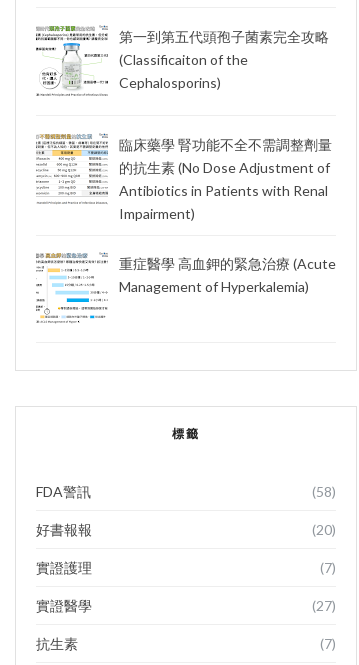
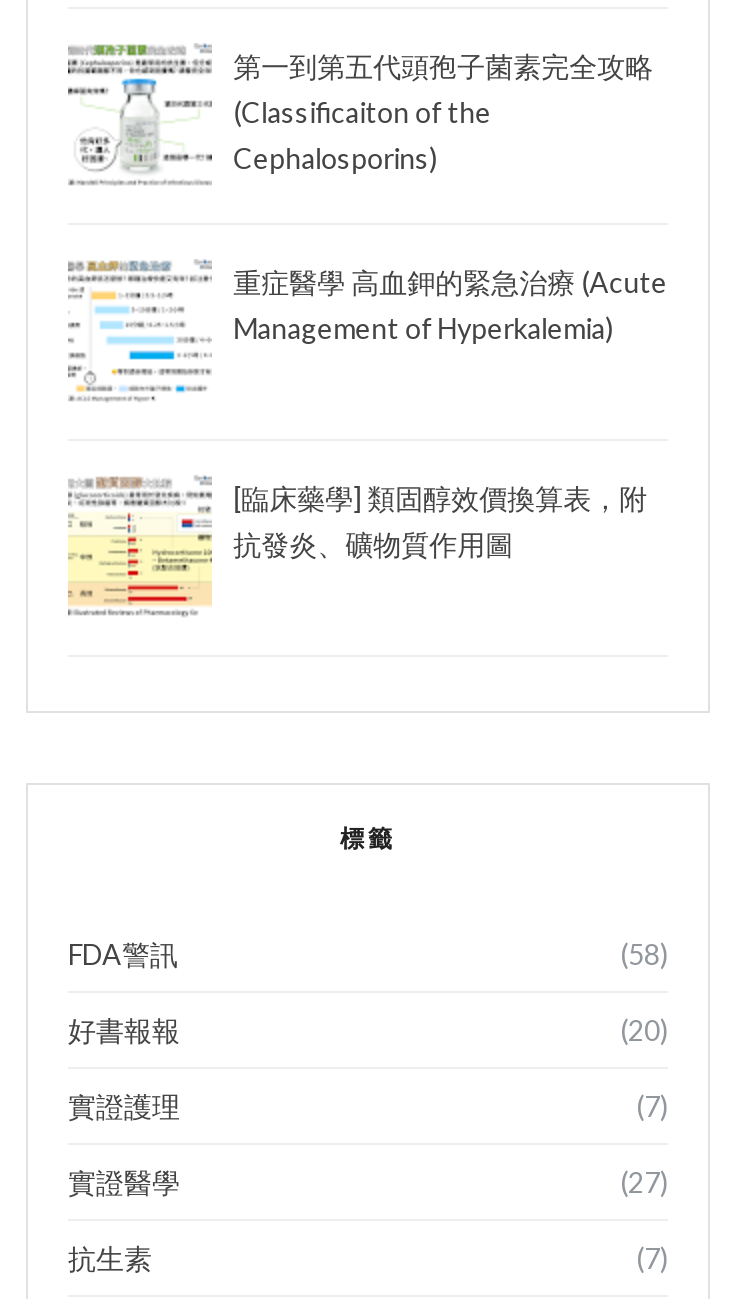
- [image]
- 臨床藥學 腎功能不全不需調整劑量
- 的抗生素 (No Dose Adjustment of
- Antibiotics in Patients with Renal
- Impairment)

moved up: 重症醫學 高血鉀的緊急治療 (Acute | Management of Hyperkalemia)

+ [image]
+ [臨床藥學] 類固醇效價換算表，附
+ 抗發炎、礦物質作用圖
